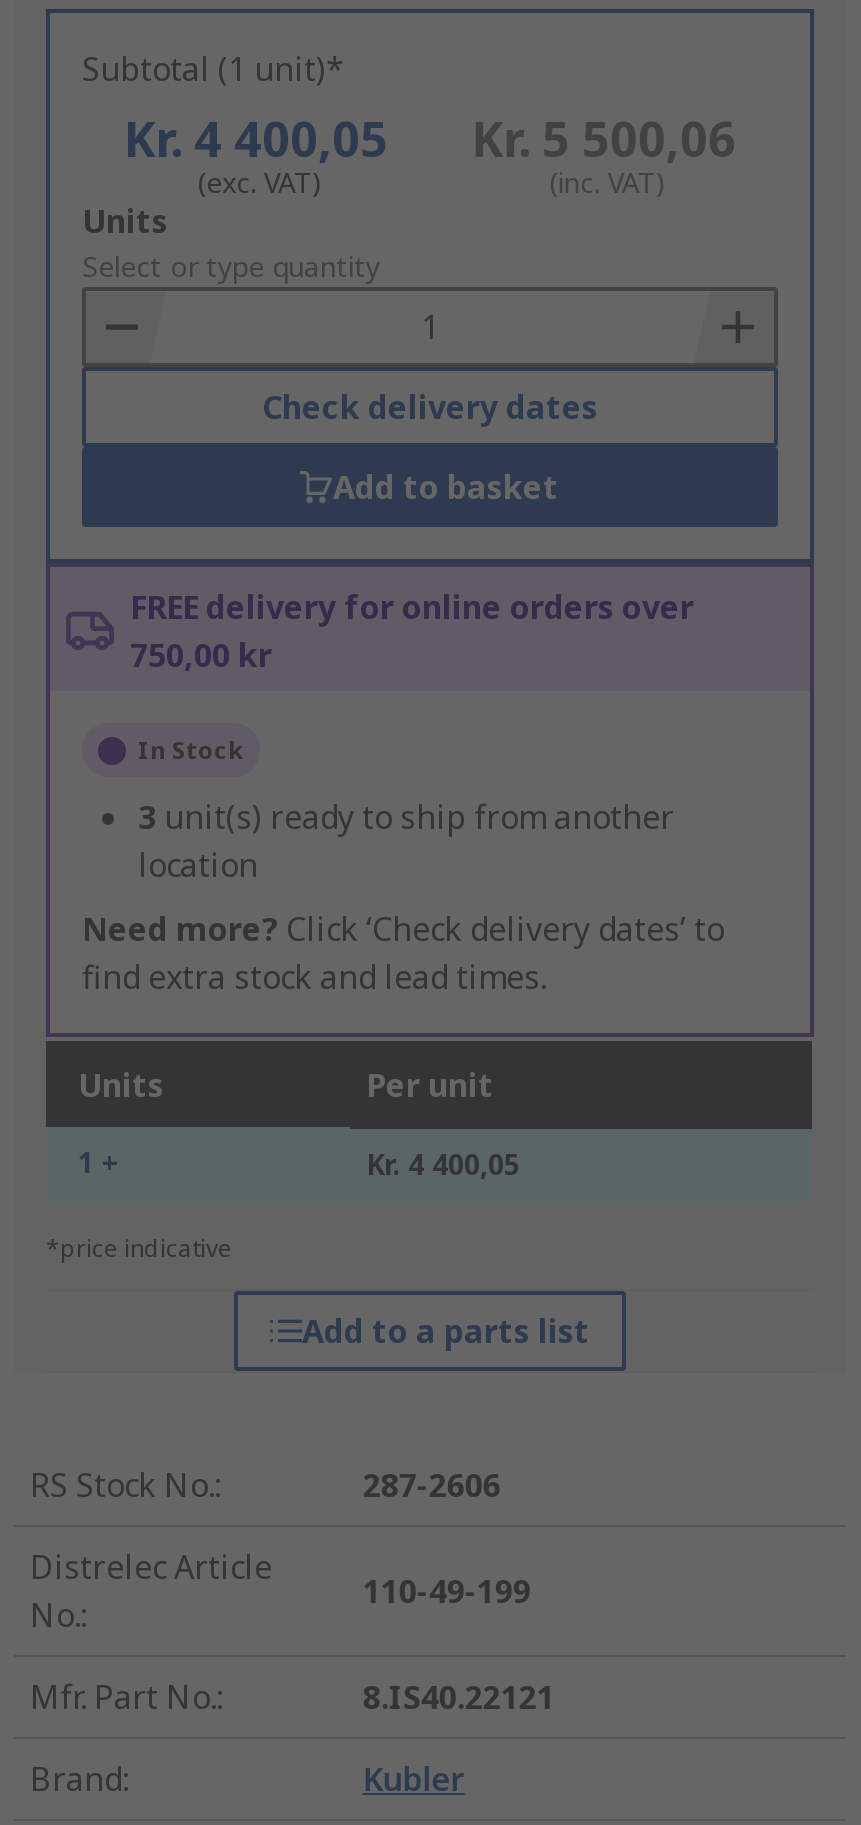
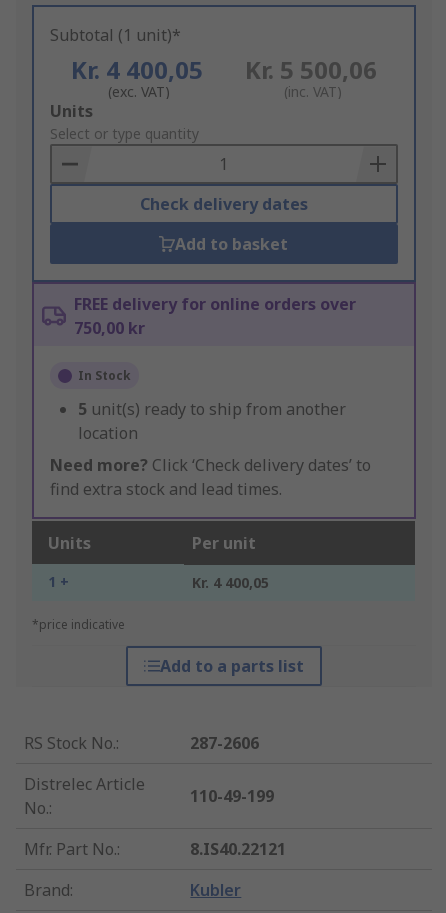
- 3 unit(s) ready to ship from another
+ 5 unit(s) ready to ship from another
